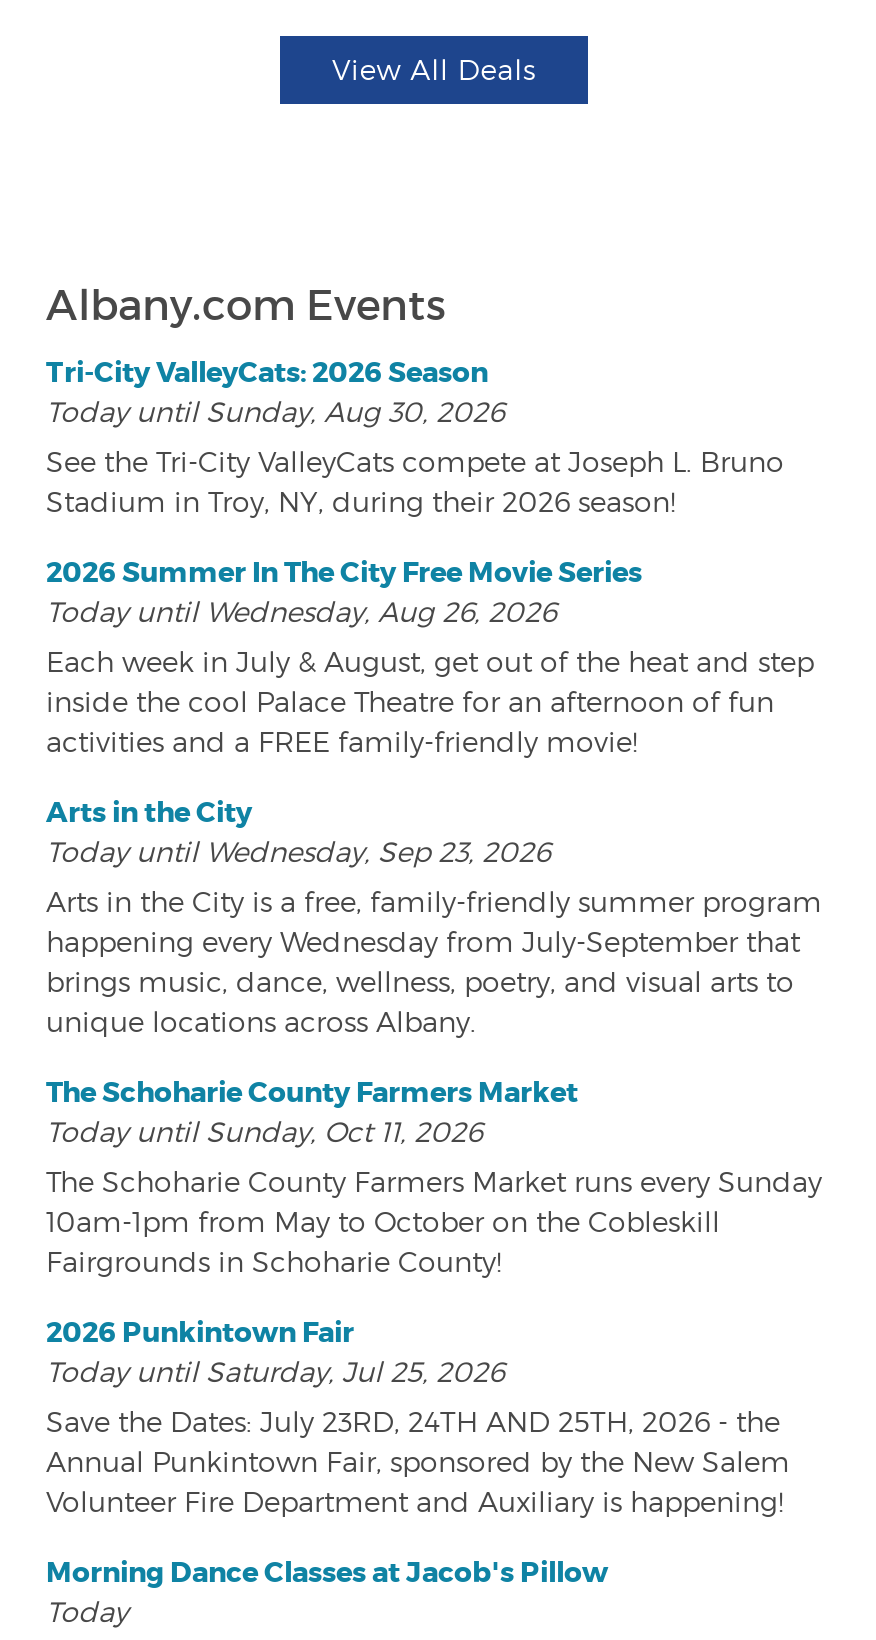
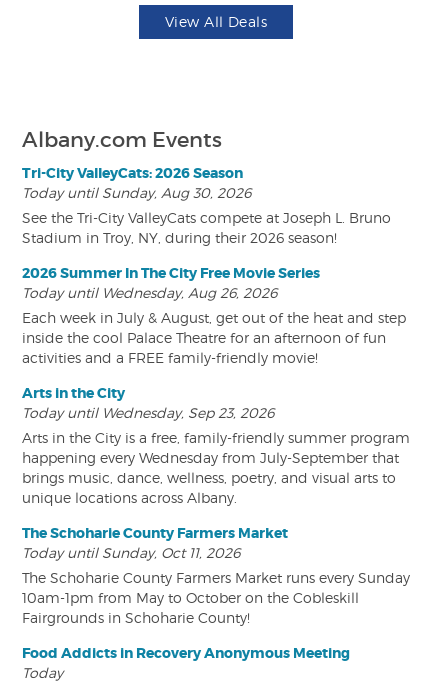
- 2026 Punkintown Fair
- Today until Saturday, Jul 25, 2026
- Save the Dates: July 23RD, 24TH AND 25TH, 2026 - the
- Annual Punkintown Fair, sponsored by the New Salem
- Volunteer Fire Department and Auxiliary is happening!
- Morning Dance Classes at Jacob's Pillow
+ Food Addicts in Recovery Anonymous Meeting
